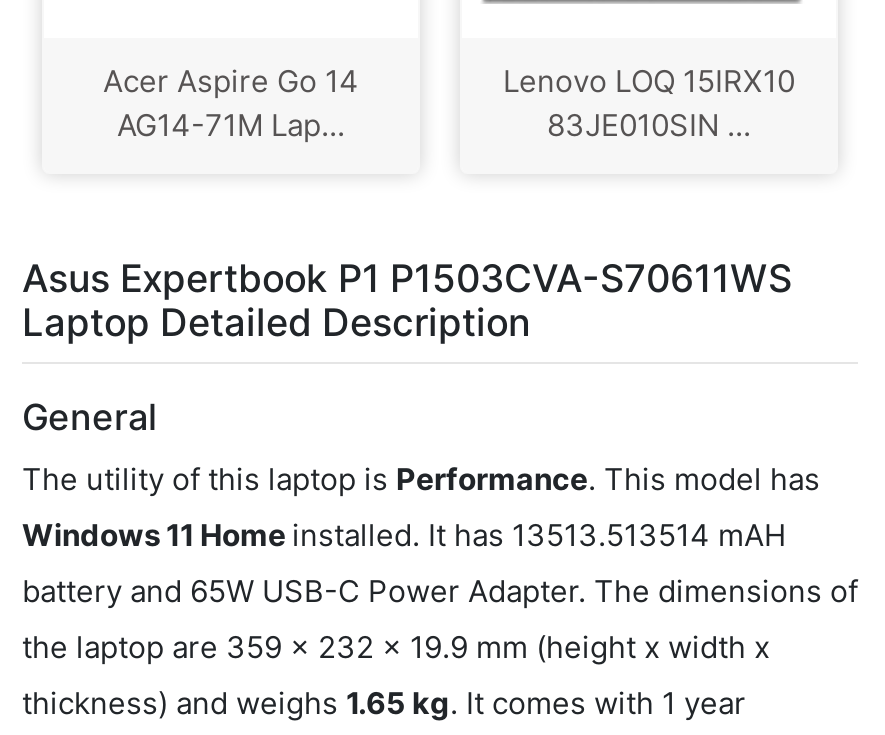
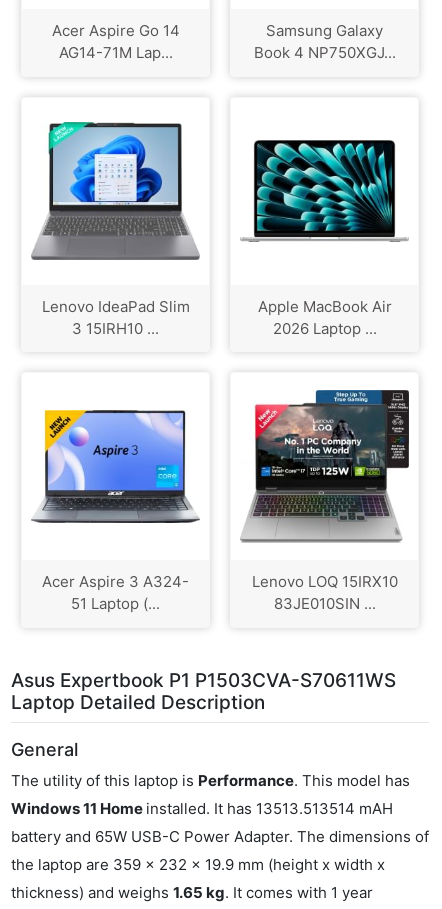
+ Acer Aspire 3 A324-
+ 51 Laptop (...

+ Samsung Galaxy
+ Book 4 NP750XGJ...

+ [image]
+ Lenovo IdeaPad Slim
+ 3 15IRH10 ...

+ [image]

+ [image]

+ [image]

+ Apple MacBook Air
+ 2026 Laptop ...
